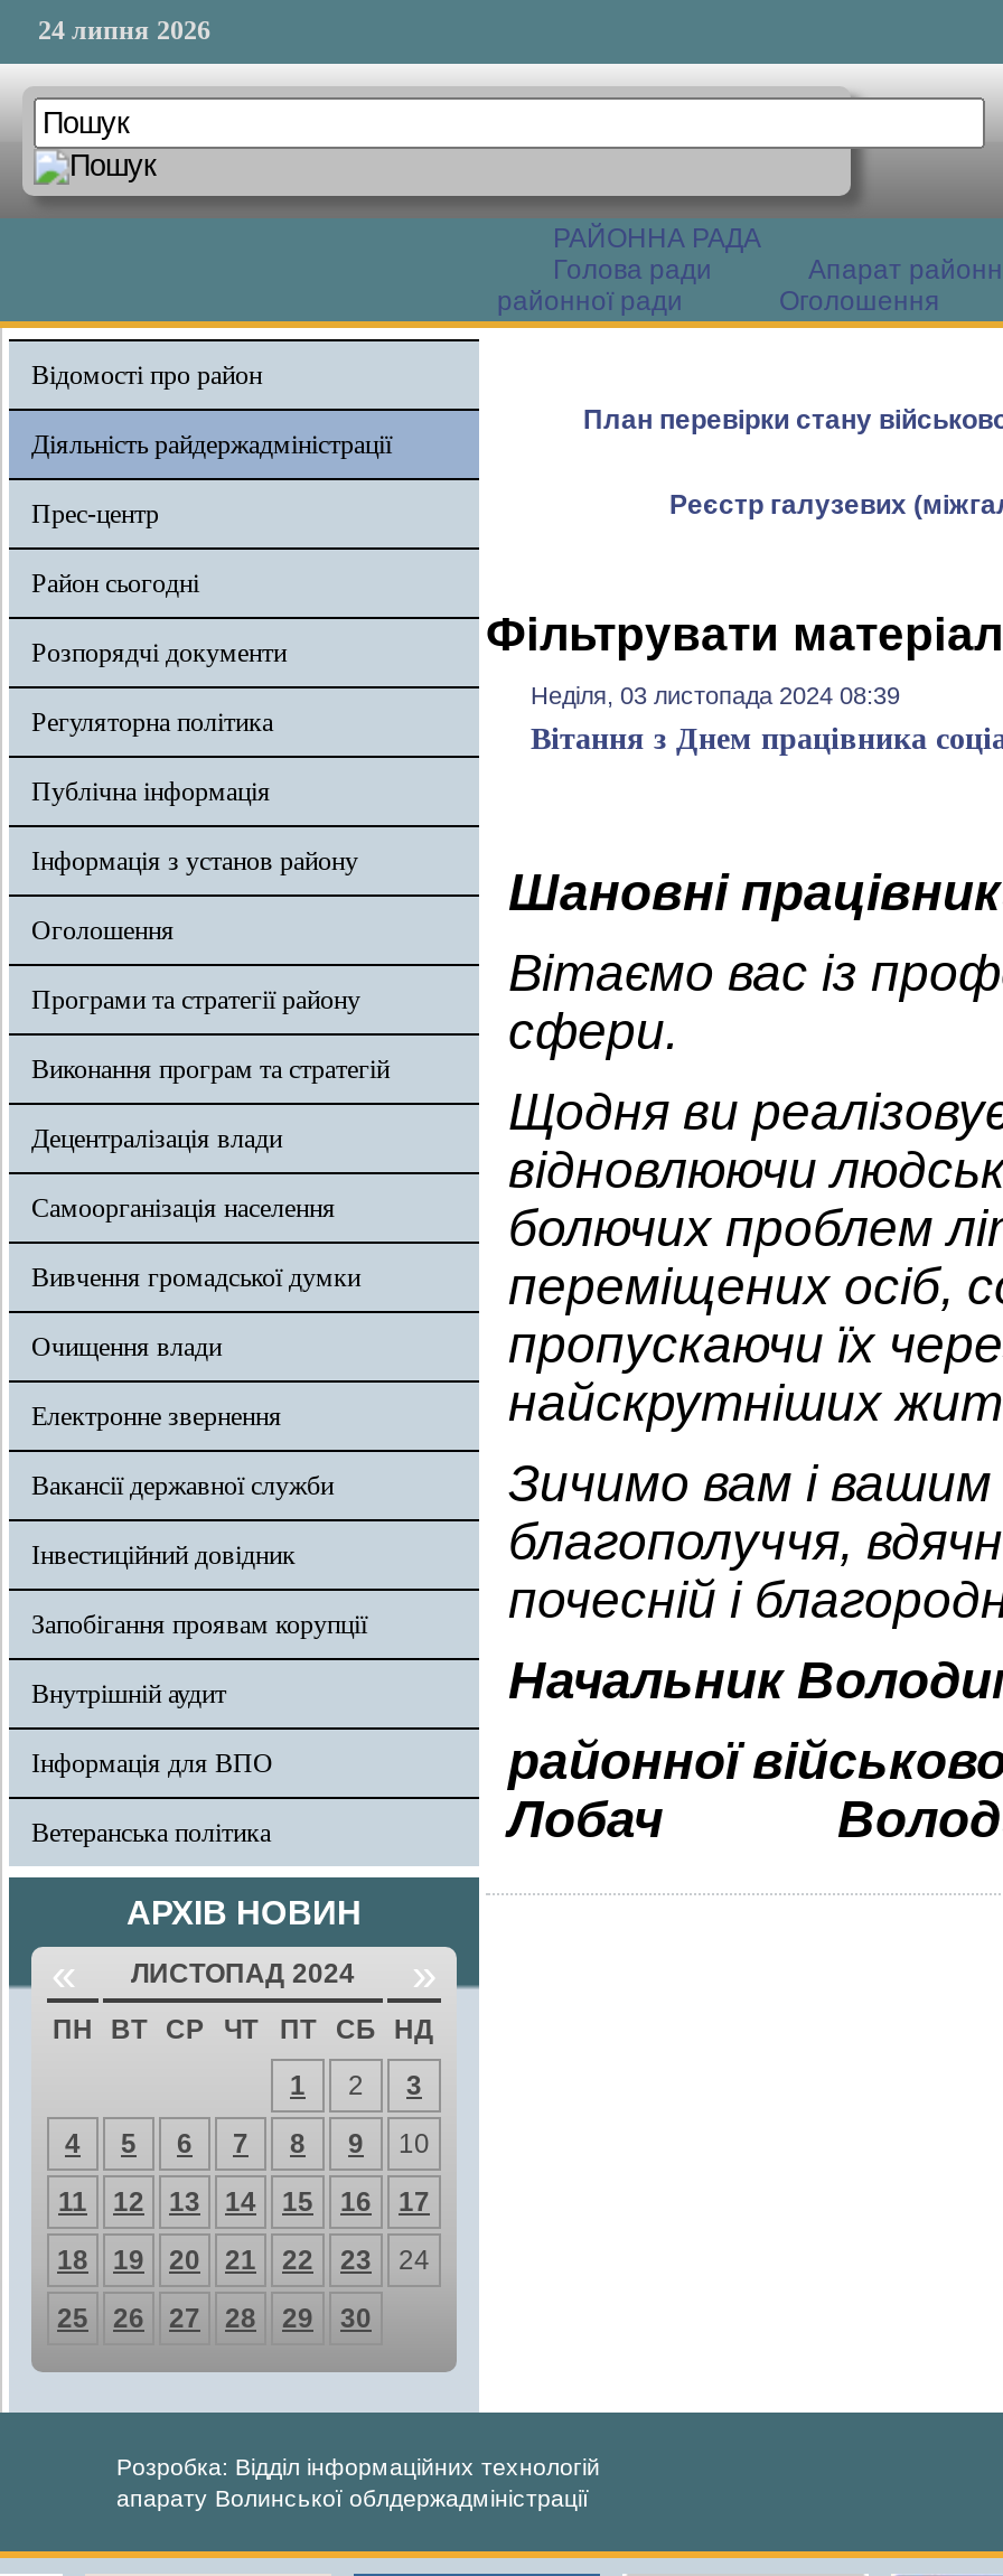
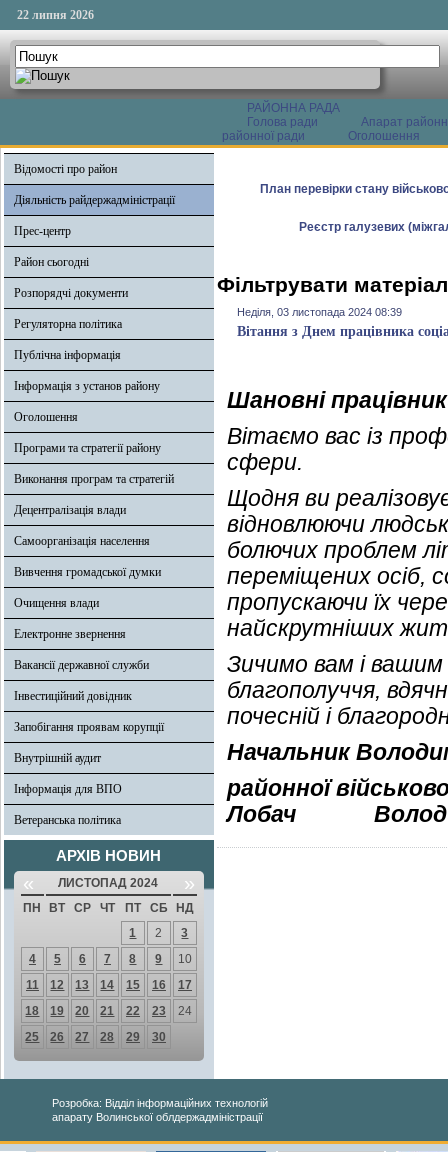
- 24 липня 2026
+ 22 липня 2026
